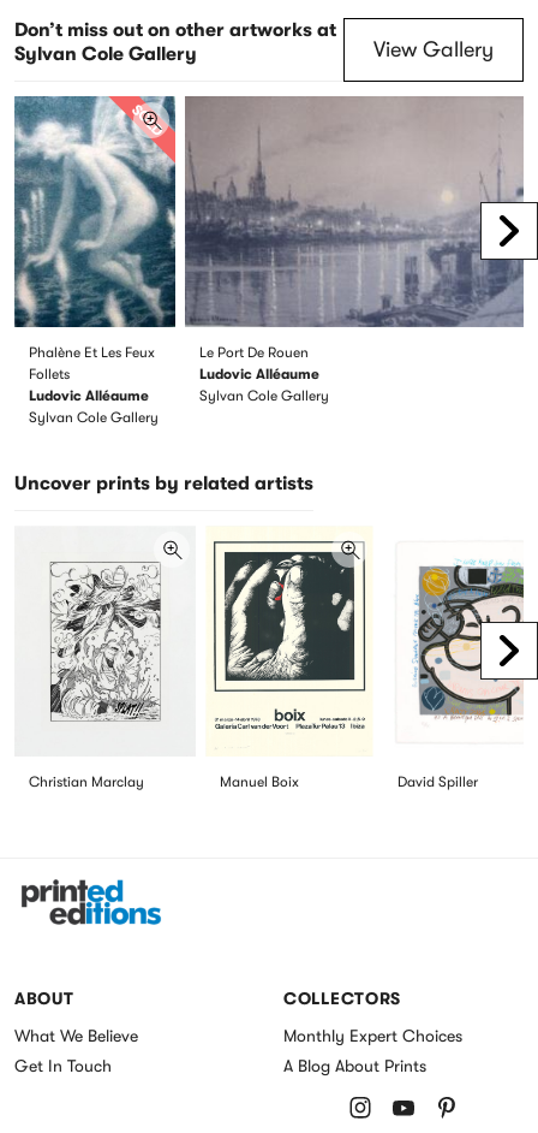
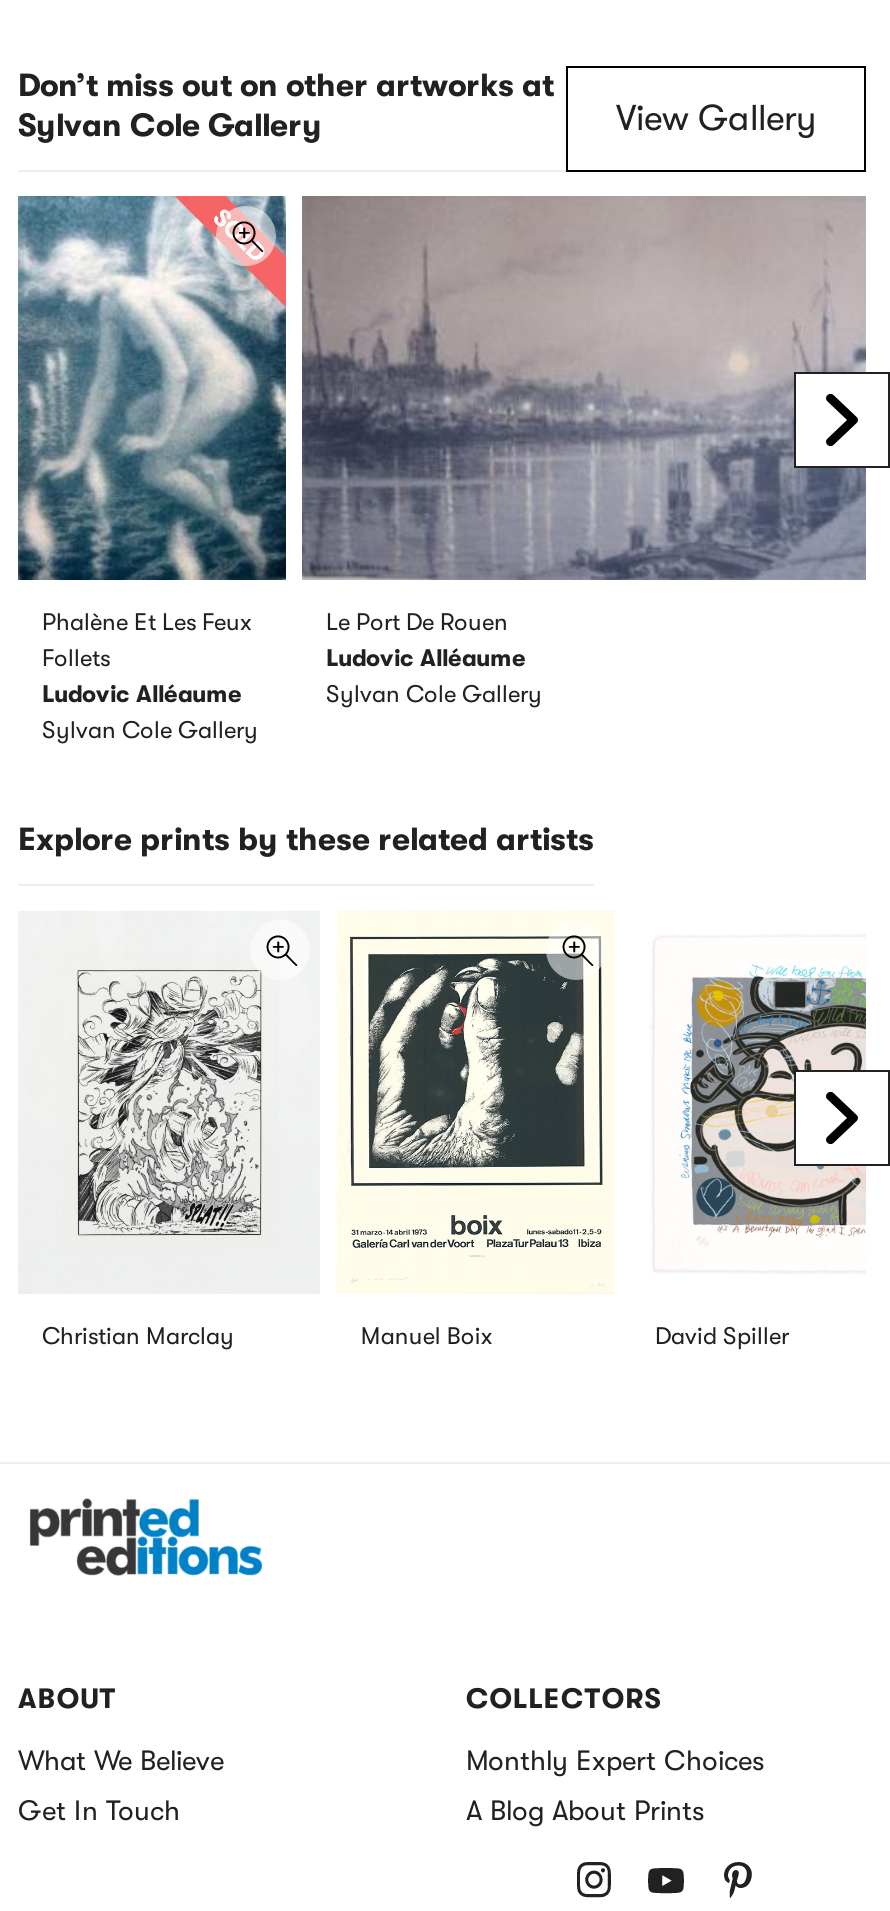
- Uncover prints by related artists
+ Explore prints by these related artists
